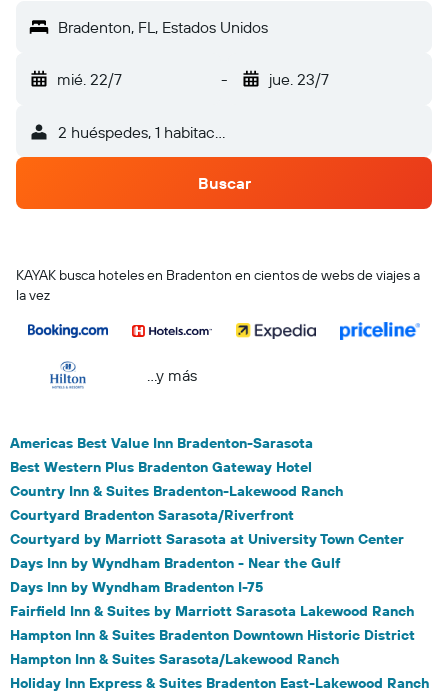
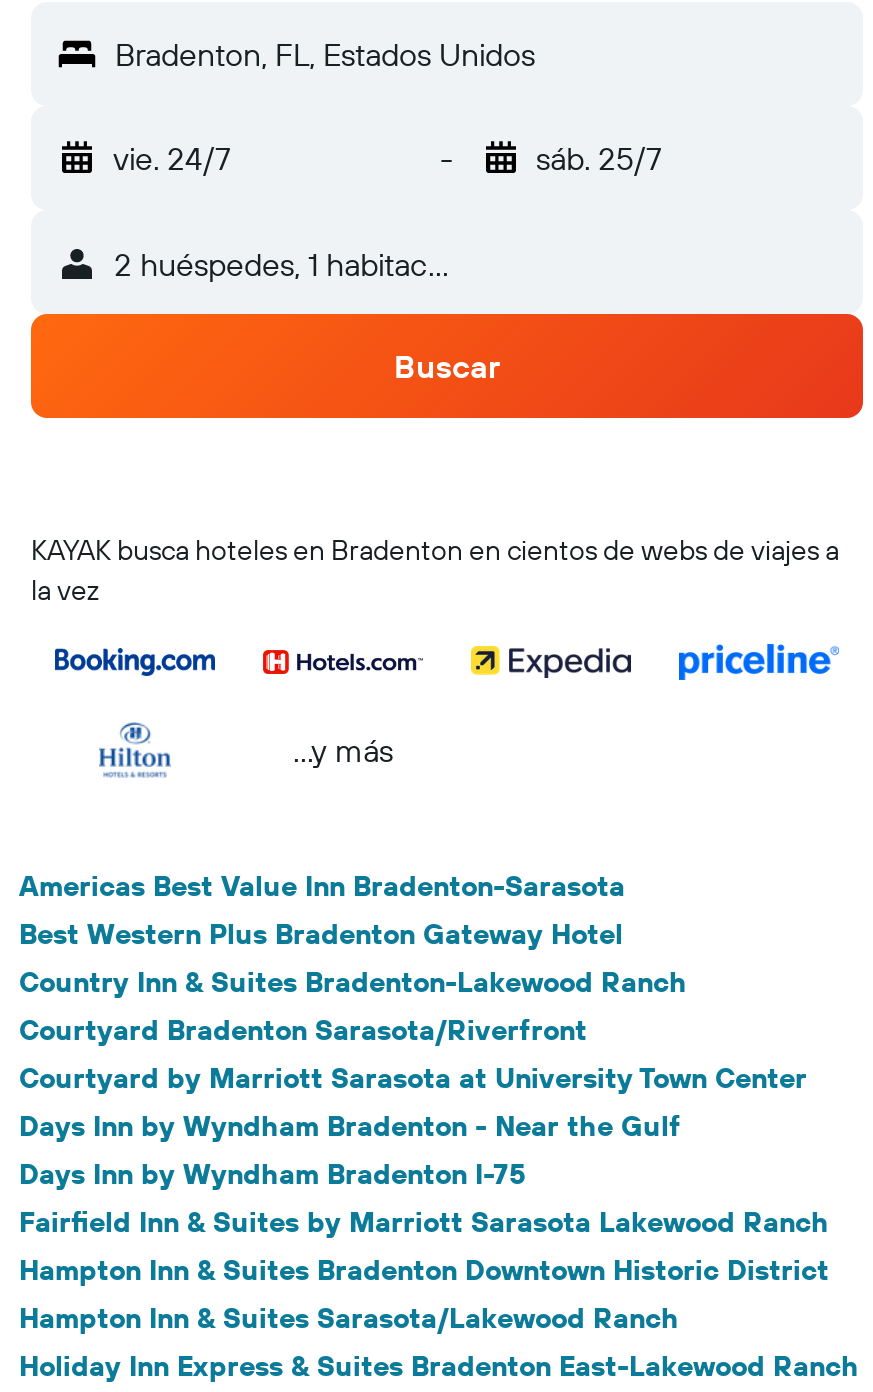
- mié. 22/7
+ vie. 24/7

- jue. 23/7
+ sáb. 25/7
